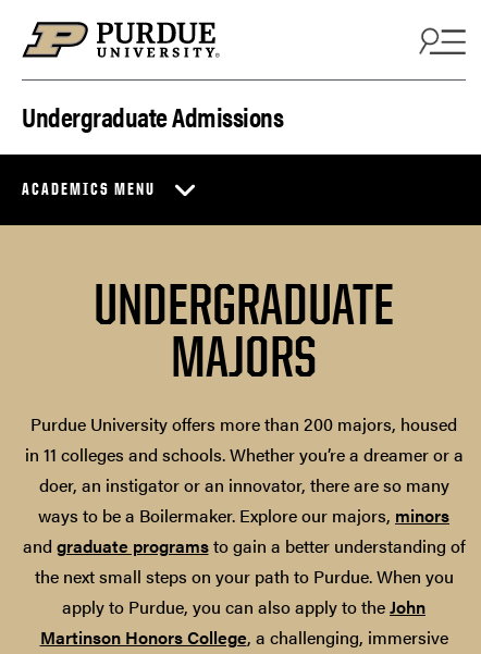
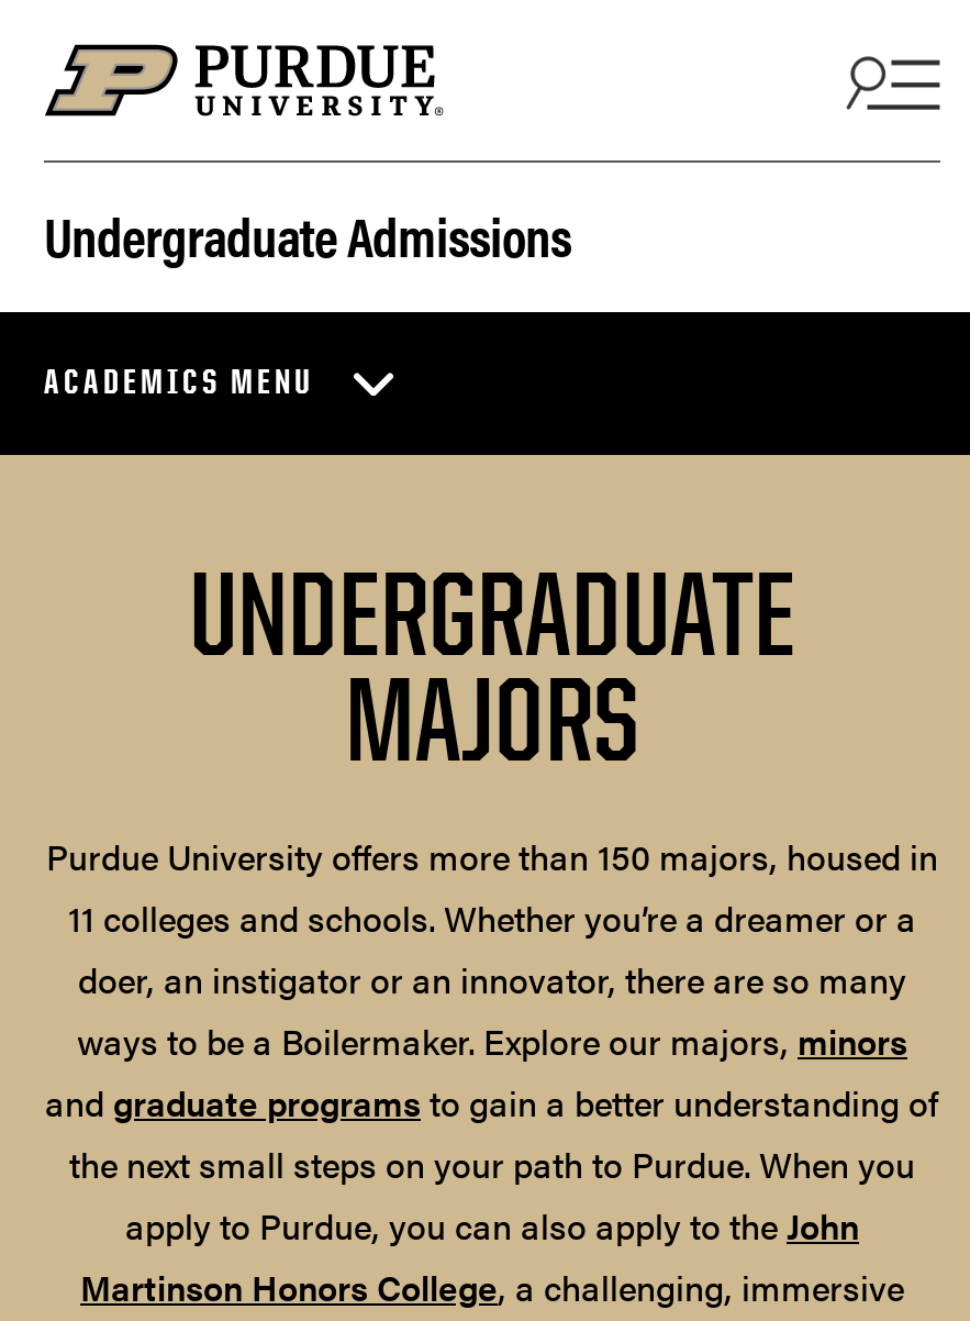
- Purdue University offers more than 200 majors, housed
- in 11 colleges and schools. Whether you’re a dreamer or a
+ Purdue University offers more than 150 majors, housed in
+ 11 colleges and schools. Whether you’re a dreamer or a
